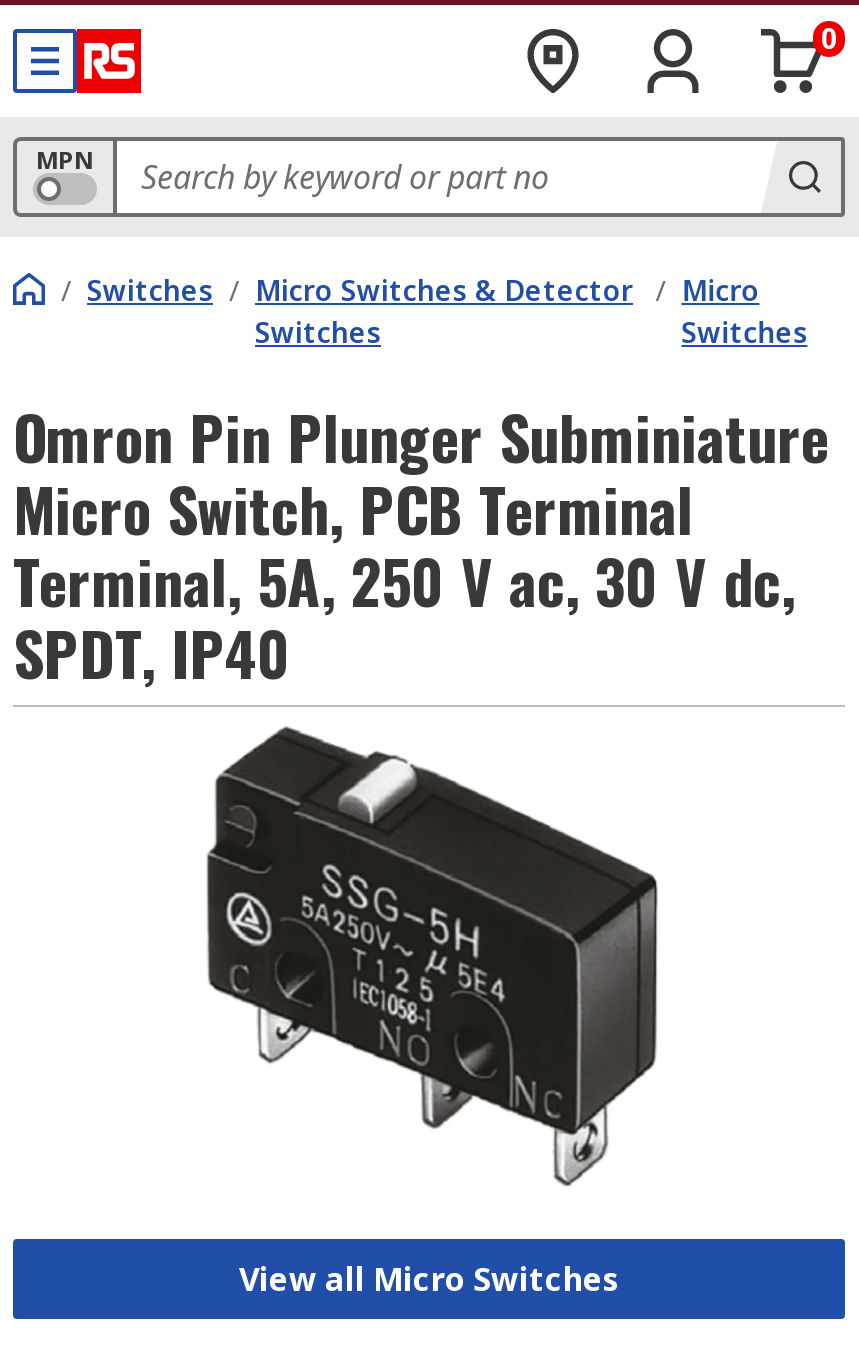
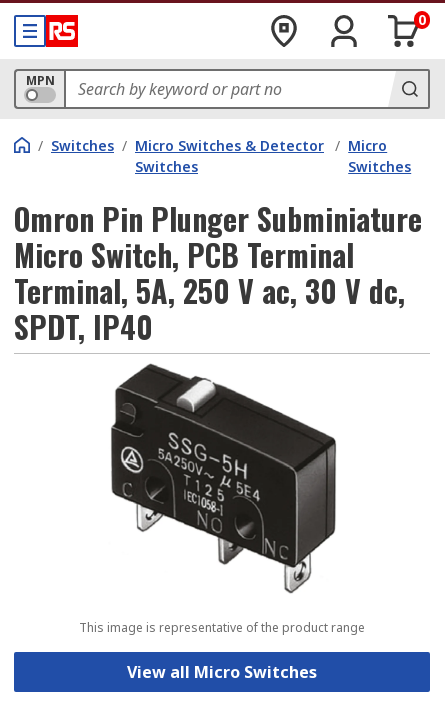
+ This image is representative of the product range
